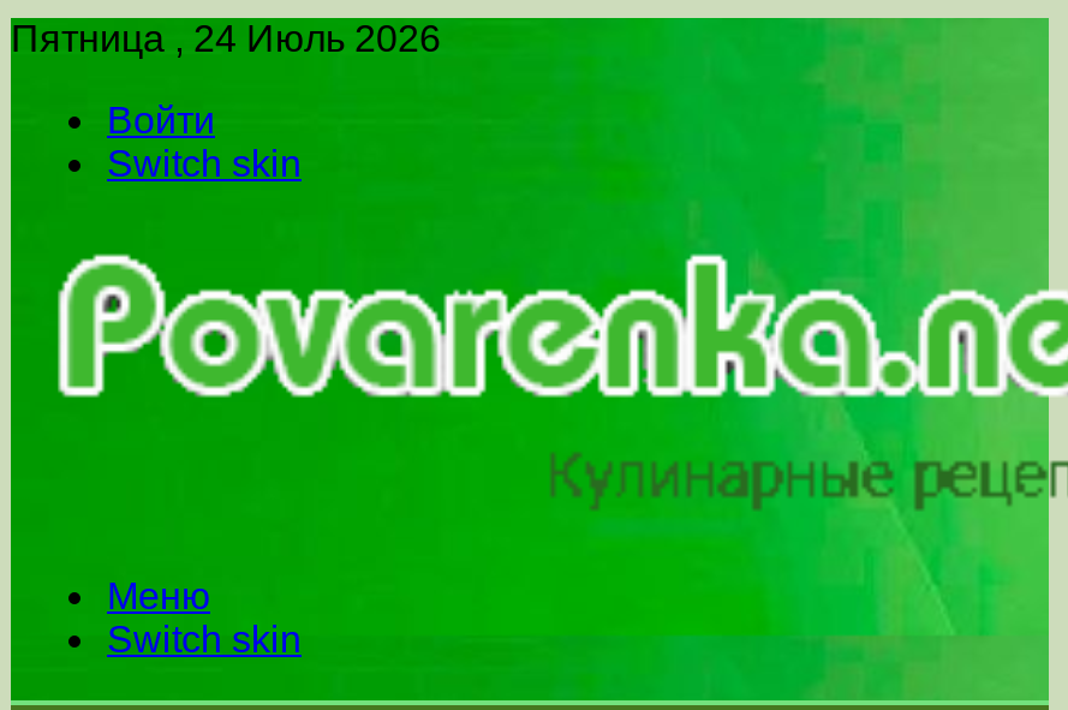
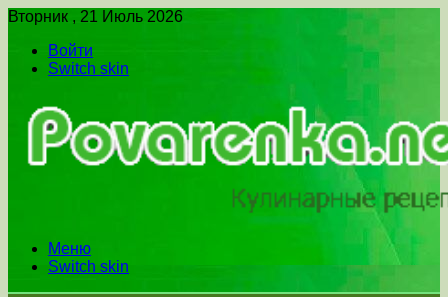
- Пятница , 24 Июль 2026
+ Вторник , 21 Июль 2026
